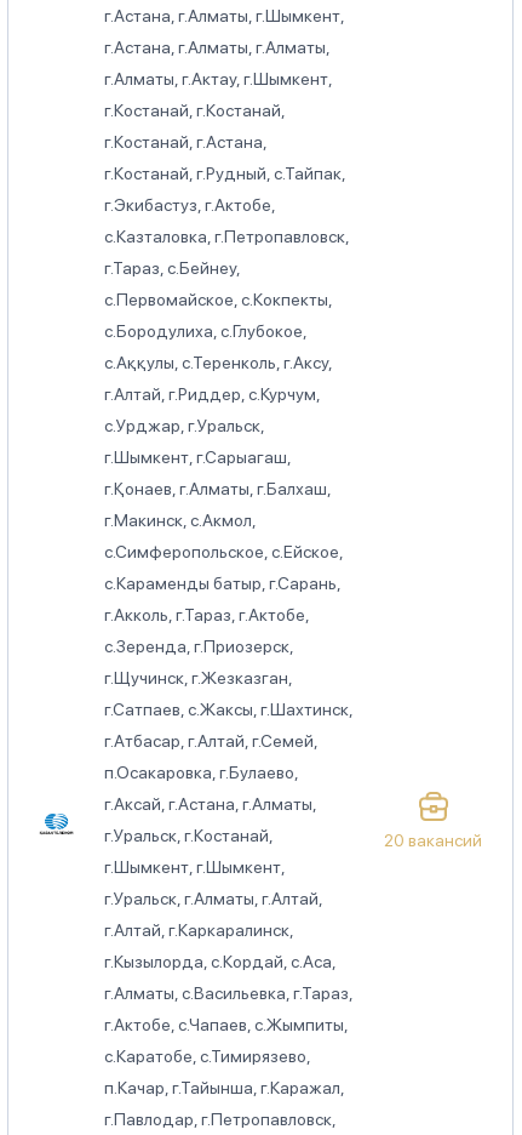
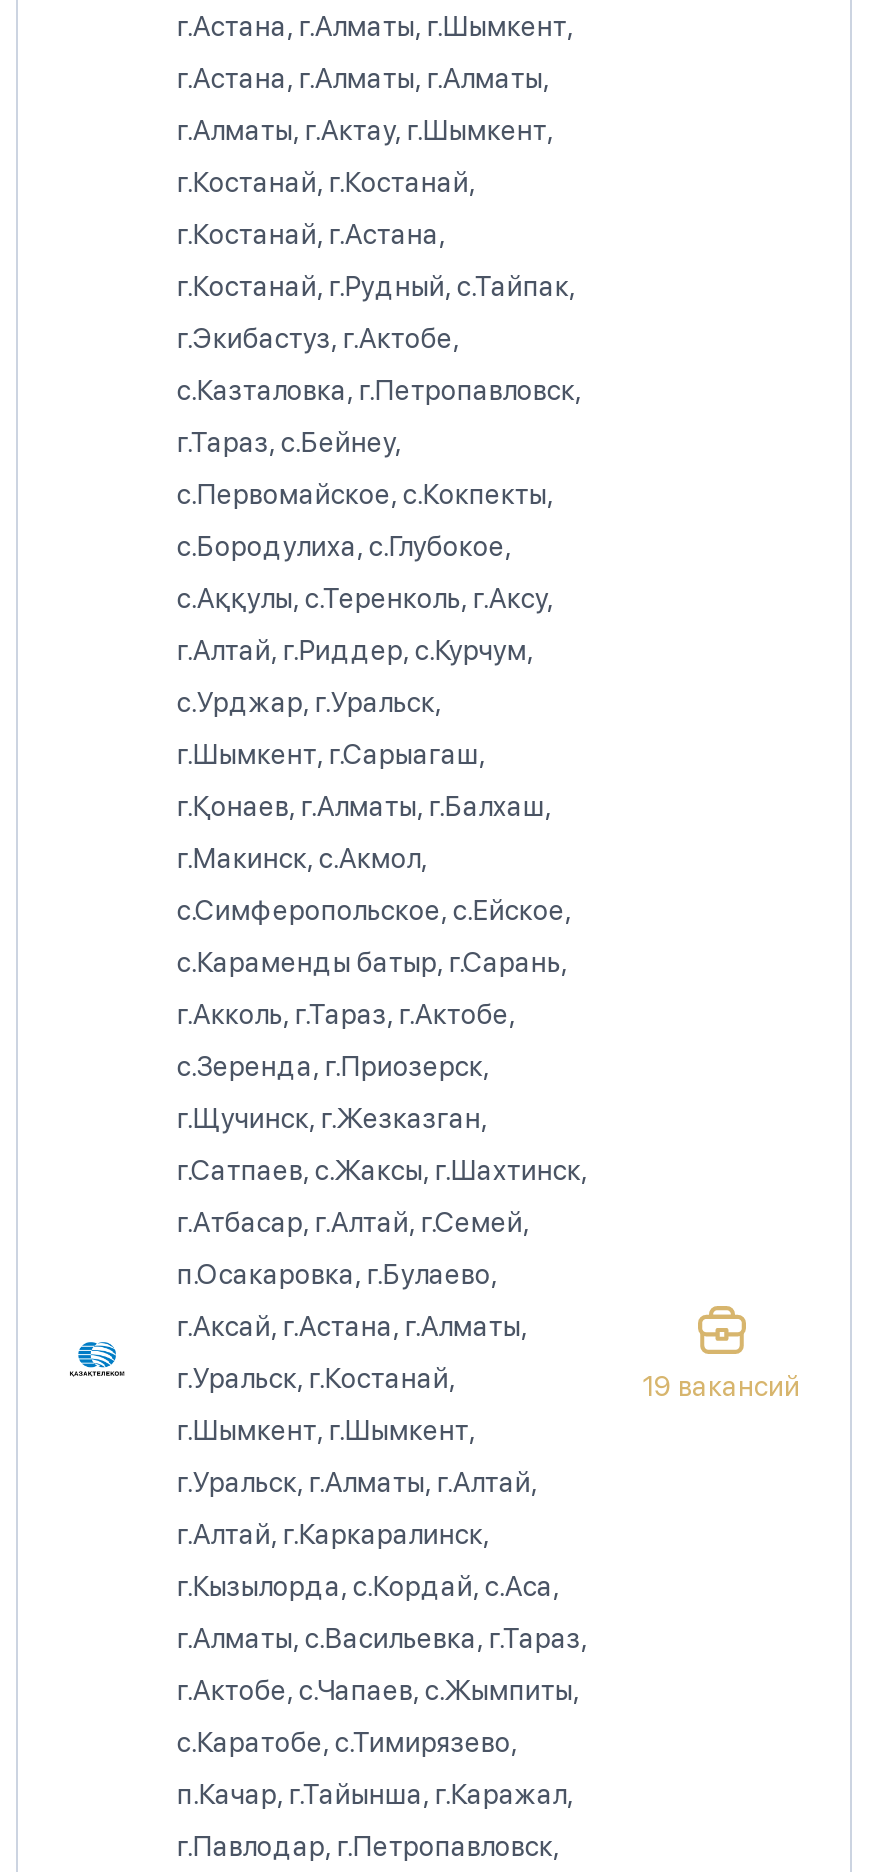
- 20 вакансий
+ 19 вакансий
